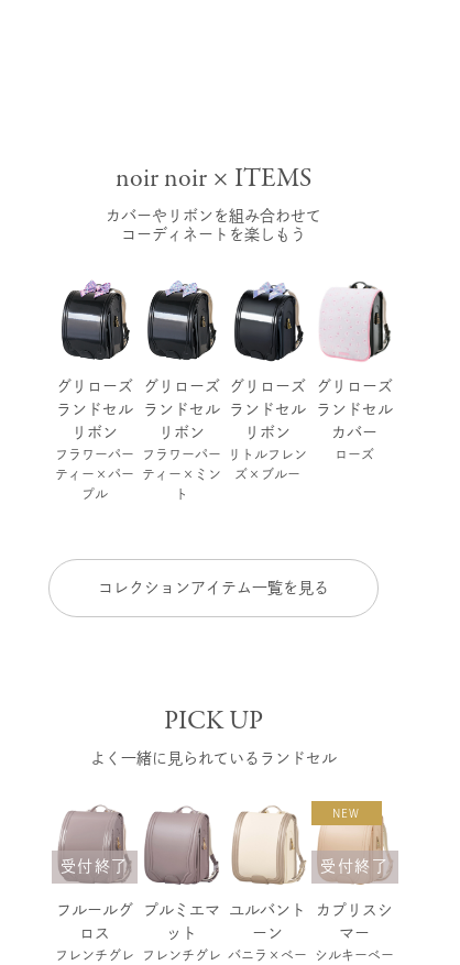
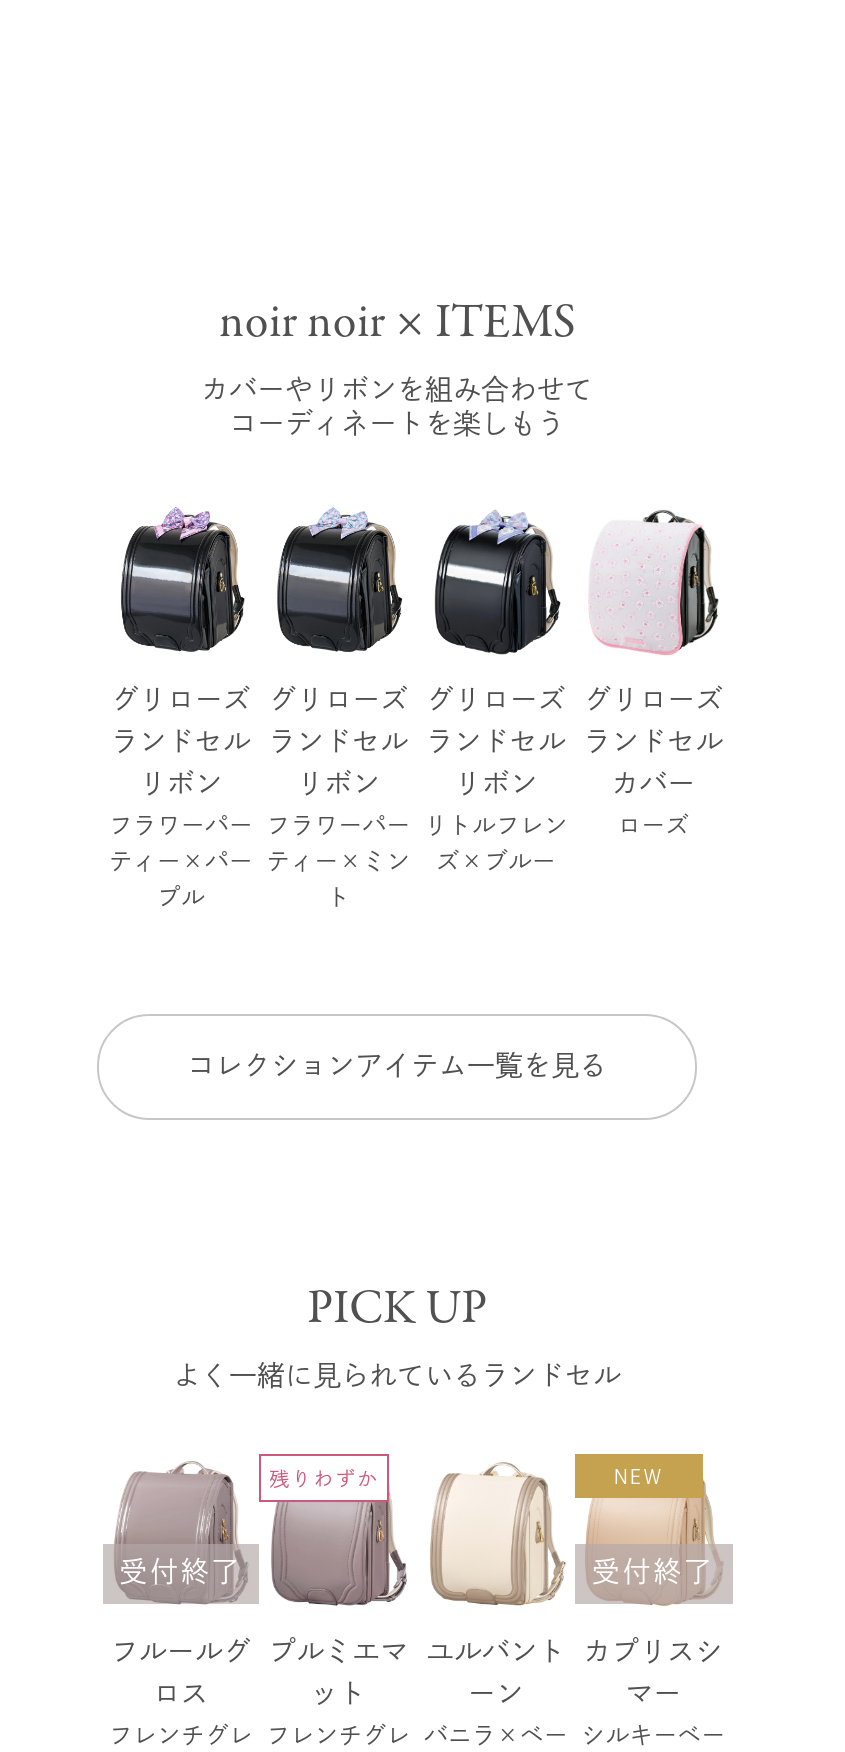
+ 残りわずか
